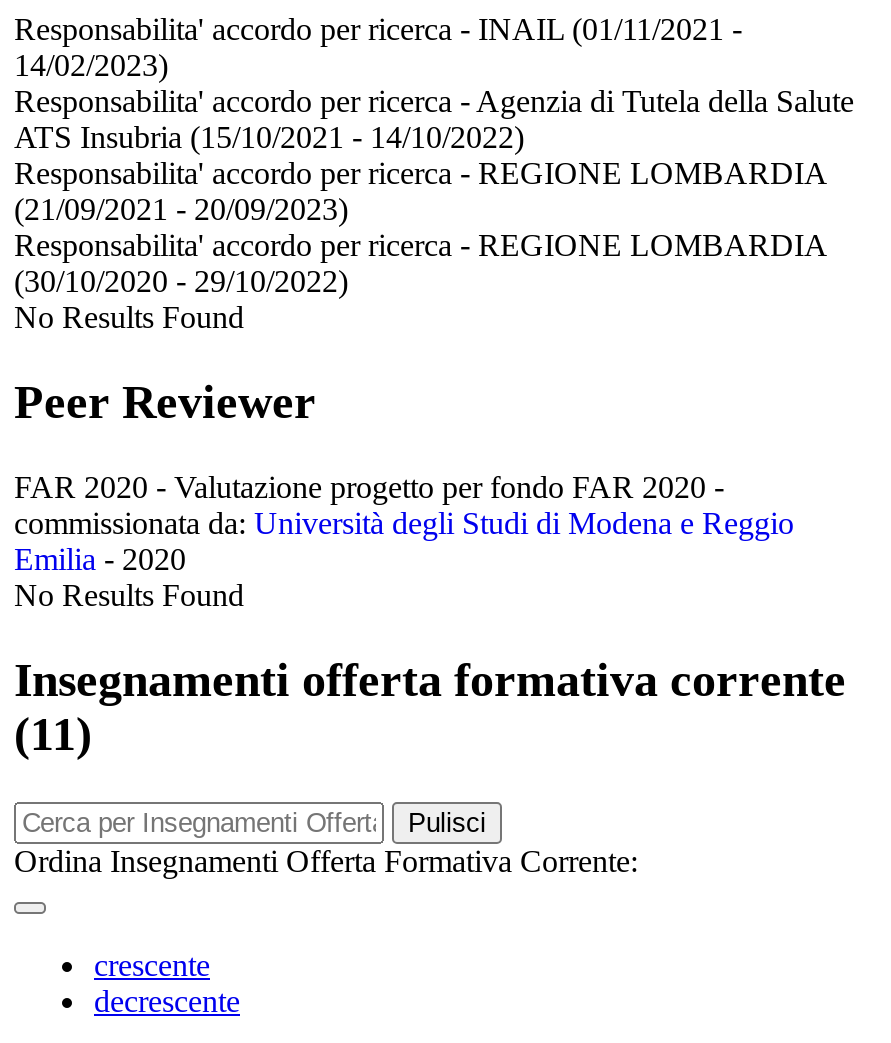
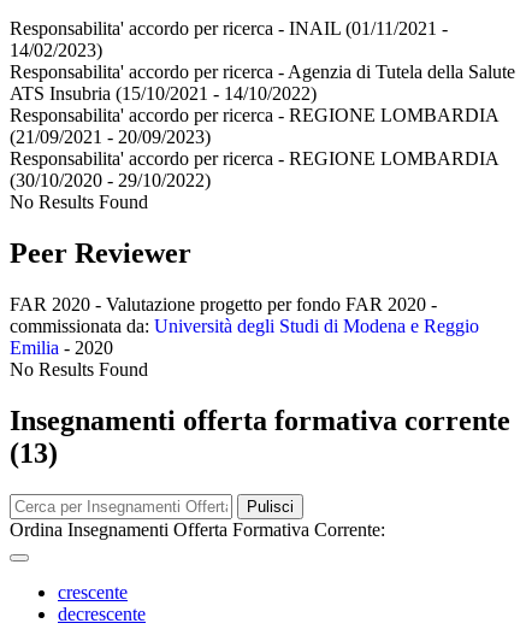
- (11)
+ (13)
